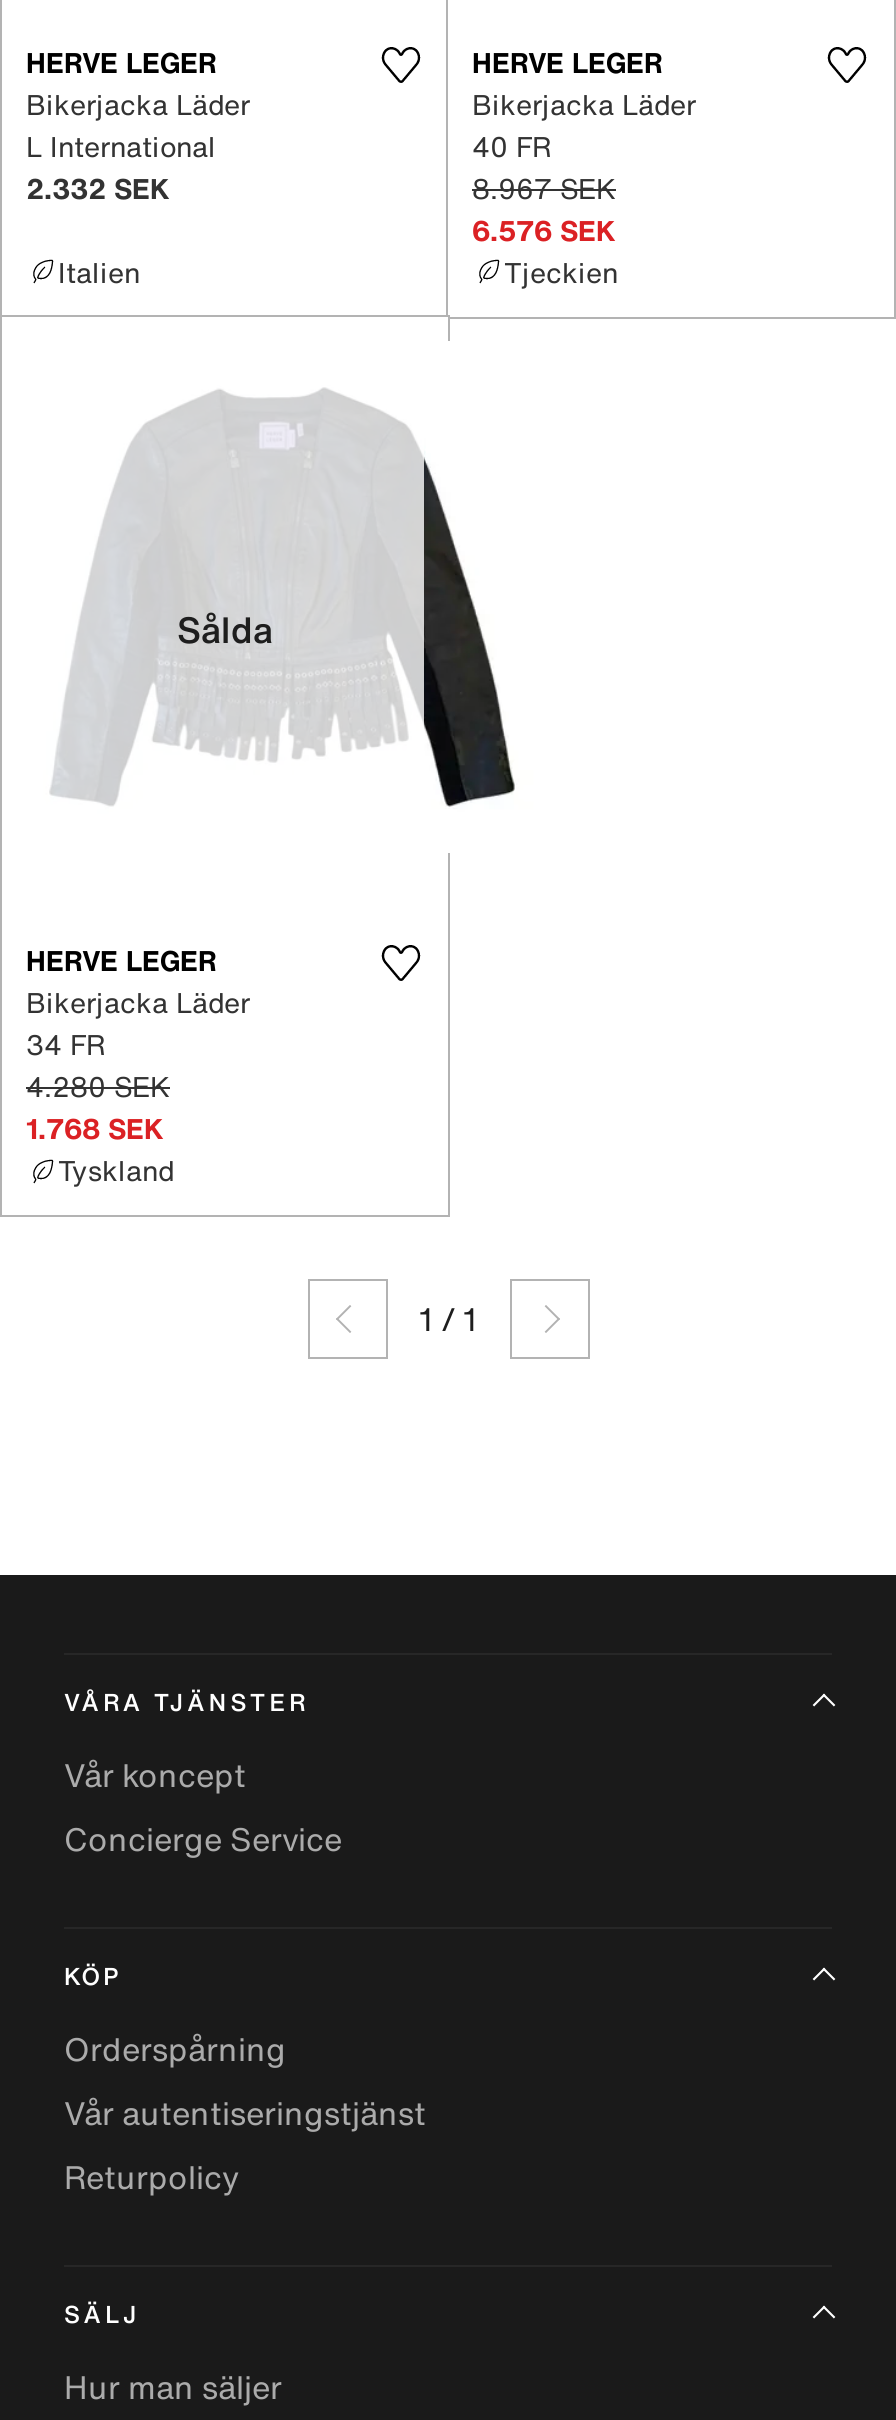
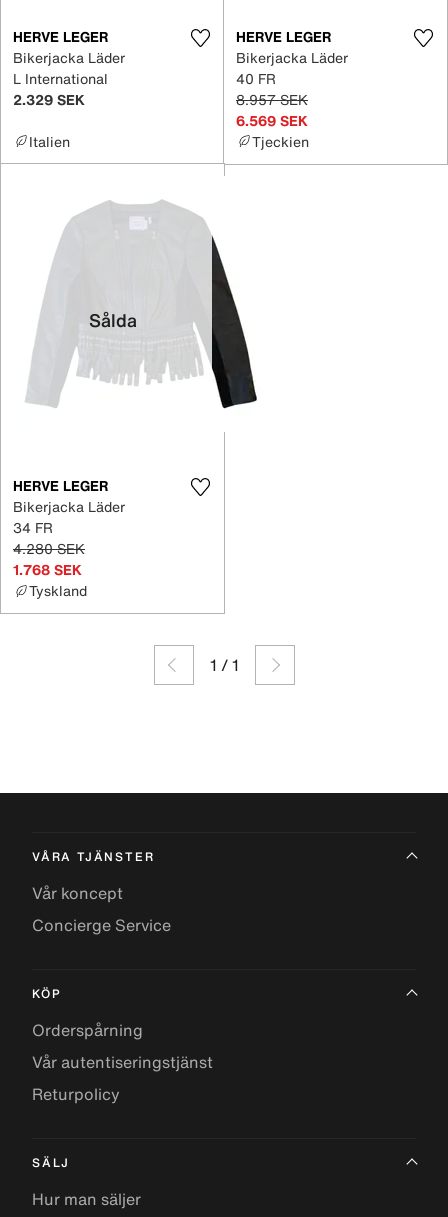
- 2.332 SEK
+ 2.329 SEK

- 8.967 SEK
+ 8.957 SEK

- 6.576 SEK
+ 6.569 SEK
